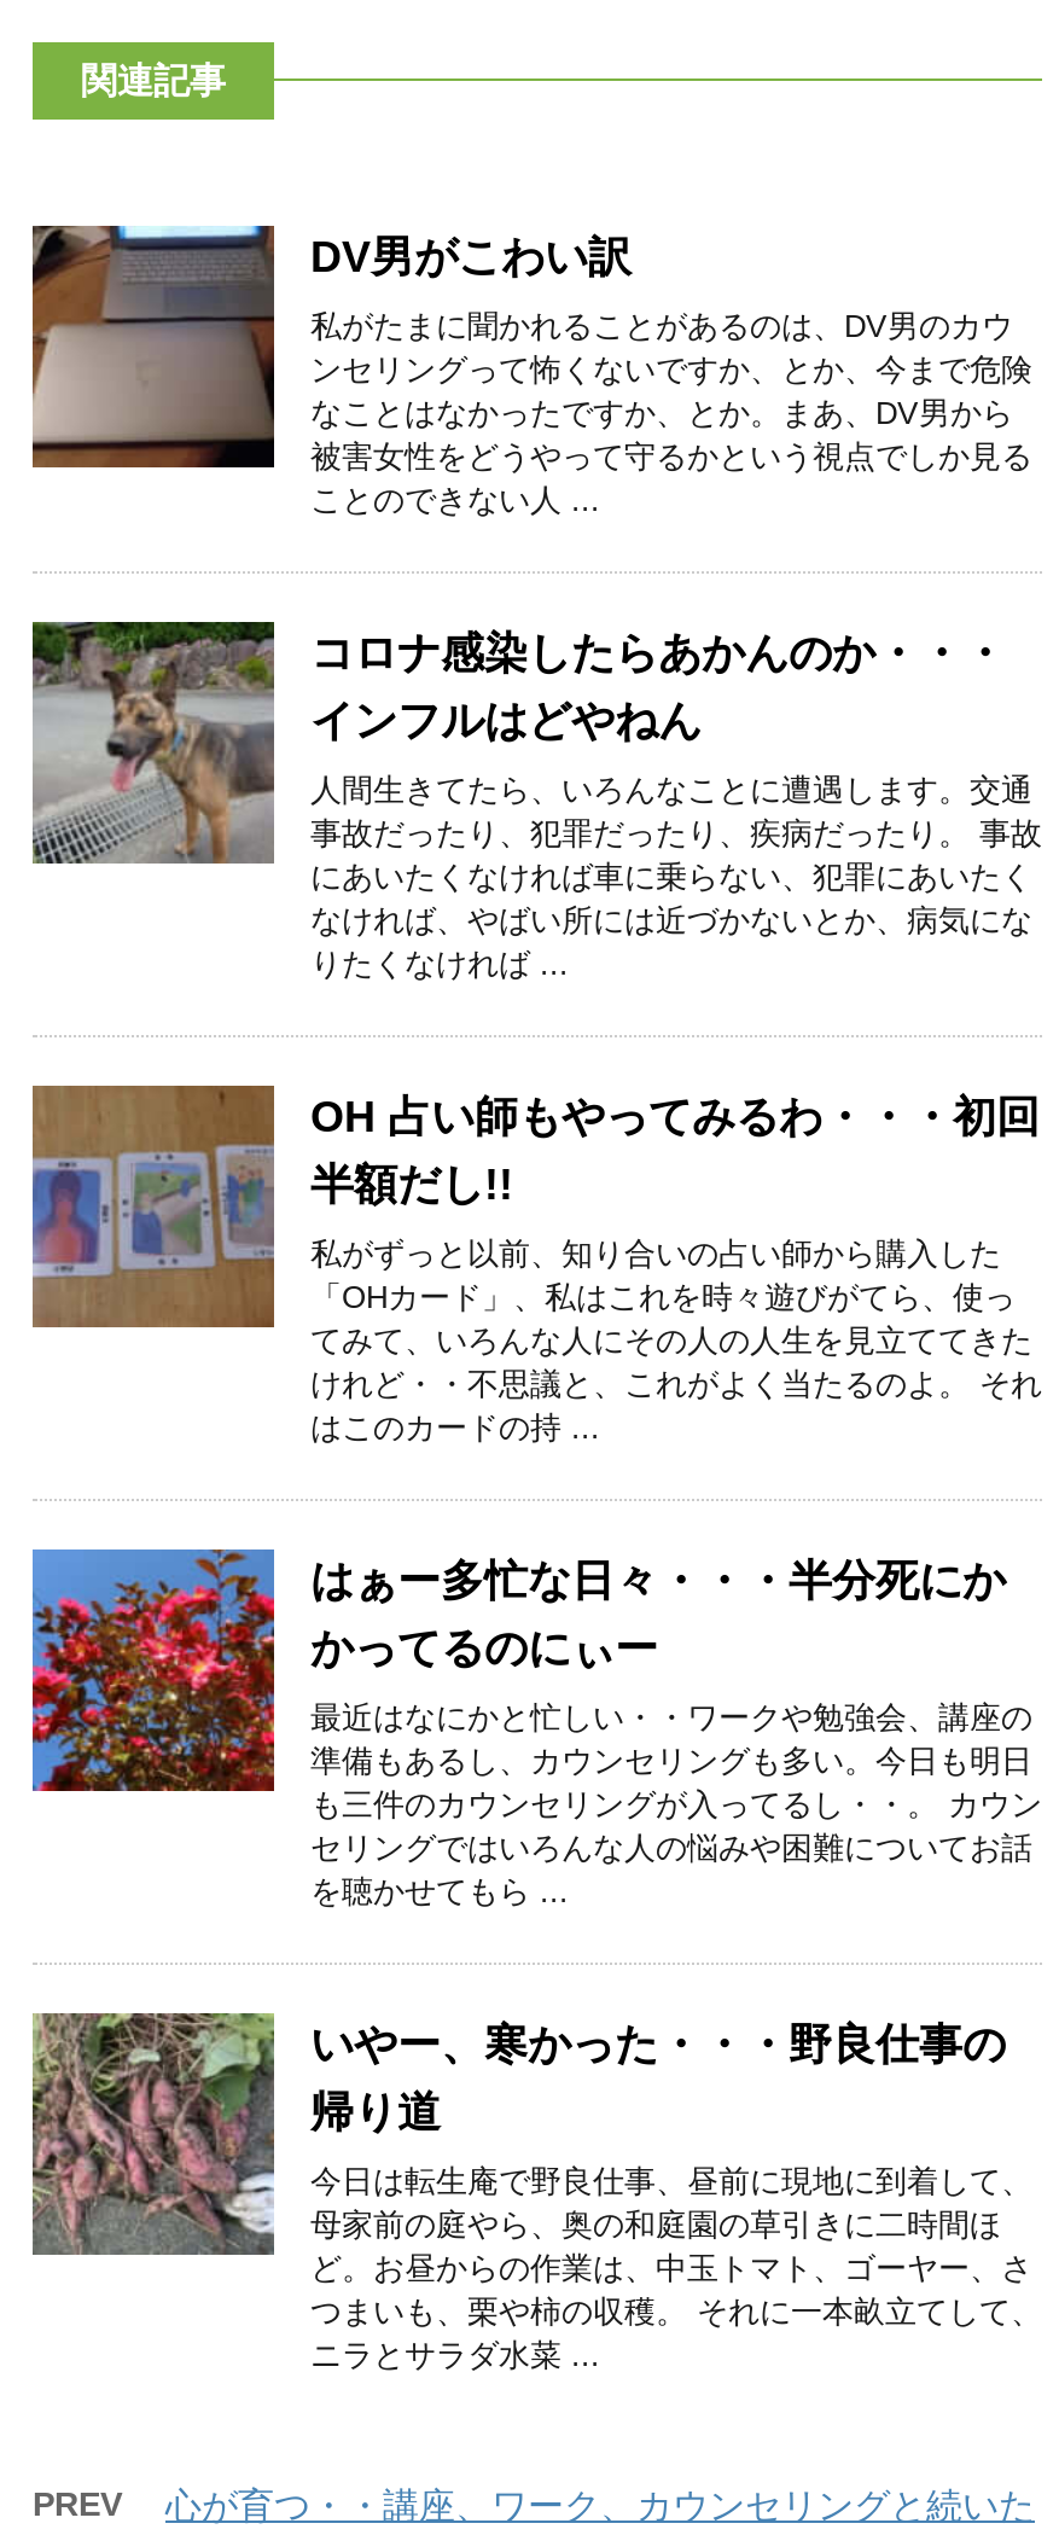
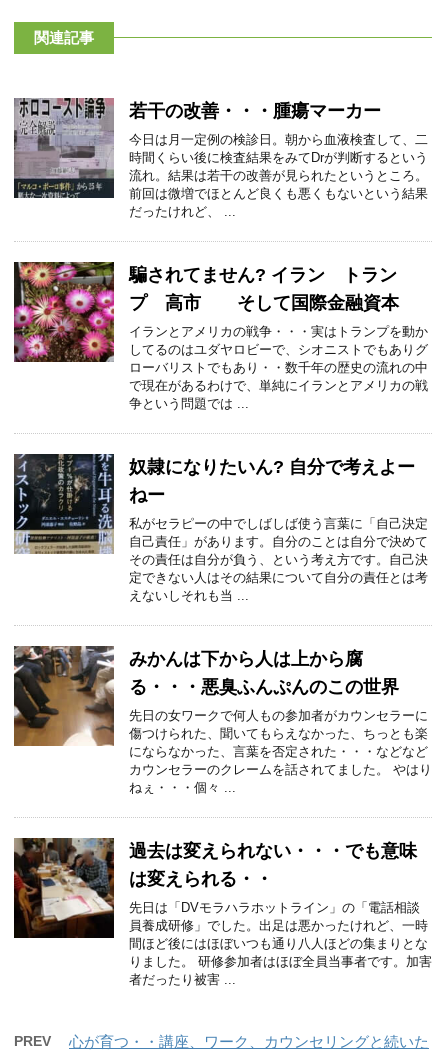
- [image]
- DV男がこわい訳
+ [image]
+ 若干の改善・・・腫瘍マーカー

- 私がたまに聞かれることがあるのは、DV男のカウ
- ンセリングって怖くないですか、とか、今まで危険
- なことはなかったですか、とか。まあ、DV男から
- 被害女性をどうやって守るかという視点でしか見る
- ことのできない人 ...
+ 今日は月一定例の検診日。朝から血液検査して、二
+ 時間くらい後に検査結果をみてDrが判断するという
+ 流れ。結果は若干の改善が見られたというところ。
+ 前回は微増でほとんど良くも悪くもないという結果
+ だったけれど、 ...

- [image]
- コロナ感染したらあかんのか・・・
- インフルはどやねん
+ [image]
+ 騙されてません? イラン トラン
+ プ 高市 そして国際金融資本

- 人間生きてたら、いろんなことに遭遇します。交通
- 事故だったり、犯罪だったり、疾病だったり。 事故
- にあいたくなければ車に乗らない、犯罪にあいたく
- なければ、やばい所には近づかないとか、病気にな
- りたくなければ ...
+ イランとアメリカの戦争・・・実はトランプを動か
+ してるのはユダヤロビーで、シオニストでもありグ
+ ローバリストでもあり・・数千年の歴史の流れの中
+ で現在があるわけで、単純にイランとアメリカの戦
+ 争という問題では ...

- [image]
- OH 占い師もやってみるわ・・・初回
- 半額だし!!
+ [image]
+ 奴隷になりたいん? 自分で考えよー
+ ねー

- 私がずっと以前、知り合いの占い師から購入した
- 「OHカード」、私はこれを時々遊びがてら、使っ
- てみて、いろんな人にその人の人生を見立ててきた
- けれど・・不思議と、これがよく当たるのよ。 それ
- はこのカードの持 ...
+ 私がセラピーの中でしばしば使う言葉に「自己決定
+ 自己責任」があります。自分のことは自分で決めて
+ その責任は自分が負う、という考え方です。自己決
+ 定できない人はその結果について自分の責任とは考
+ えないしそれも当 ...

- [image]
- はぁー多忙な日々・・・半分死にか
- かってるのにぃー
+ [image]
+ みかんは下から人は上から腐
+ る・・・悪臭ふんぷんのこの世界

- 最近はなにかと忙しい・・ワークや勉強会、講座の
- 準備もあるし、カウンセリングも多い。今日も明日
- も三件のカウンセリングが入ってるし・・。 カウン
- セリングではいろんな人の悩みや困難についてお話
- を聴かせてもら ...
+ 先日の女ワークで何人もの参加者がカウンセラーに
+ 傷つけられた、聞いてもらえなかった、ちっとも楽
+ にならなかった、言葉を否定された・・・などなど
+ カウンセラーのクレームを話されてました。 やはり
+ ねぇ・・・個々 ...

- [image]
- いやー、寒かった・・・野良仕事の
- 帰り道
+ [image]
+ 過去は変えられない・・・でも意味
+ は変えられる・・

- 今日は転生庵で野良仕事、昼前に現地に到着して、
- 母家前の庭やら、奥の和庭園の草引きに二時間ほ
- ど。お昼からの作業は、中玉トマト、ゴーヤー、さ
- つまいも、栗や柿の収穫。 それに一本畝立てして、
- ニラとサラダ水菜 ...
+ 先日は「DVモラハラホットライン」の「電話相談
+ 員養成研修」でした。出足は悪かったけれど、一時
+ 間ほど後にはほぼいつも通り八人ほどの集まりとな
+ りました。 研修参加者はほぼ全員当事者です。加害
+ 者だったり被害 ...
